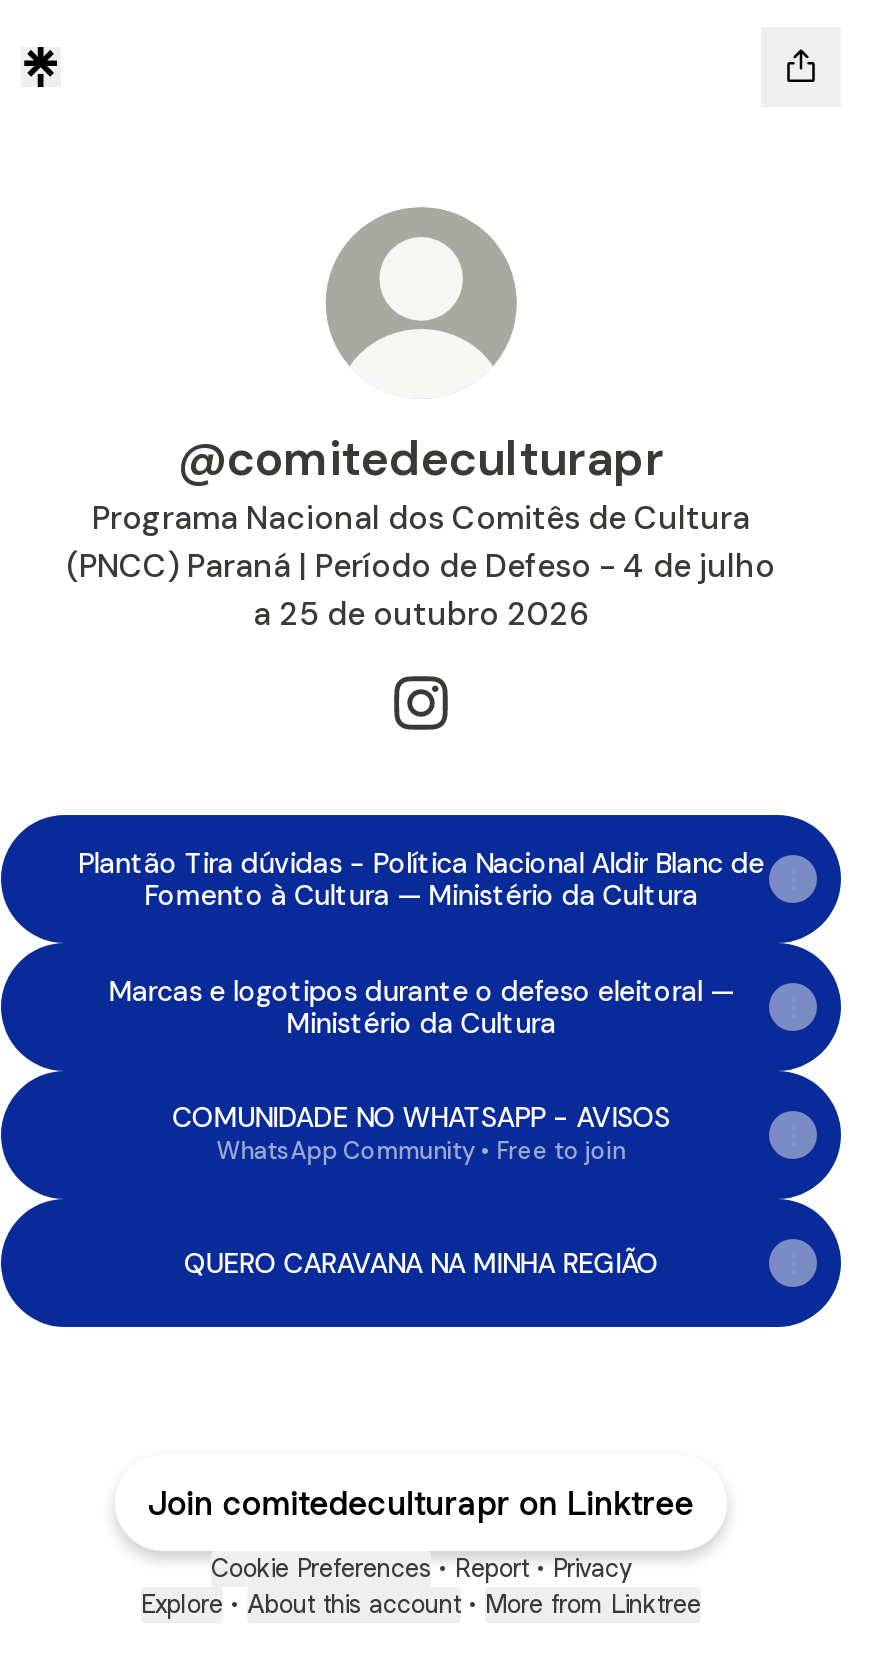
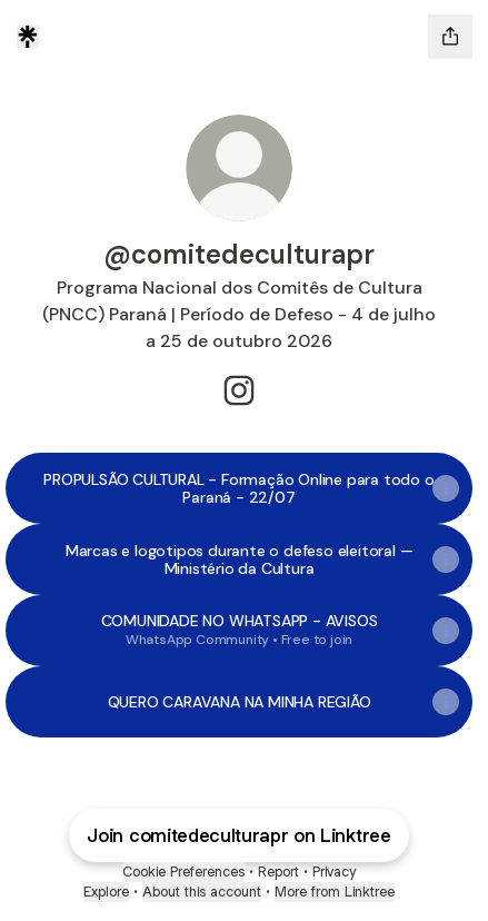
- Plantão Tira dúvidas - Política Nacional Aldir Blanc de
- Fomento à Cultura — Ministério da Cultura
+ PROPULSÃO CULTURAL - Formação Online para todo o
+ Paraná - 22/07
